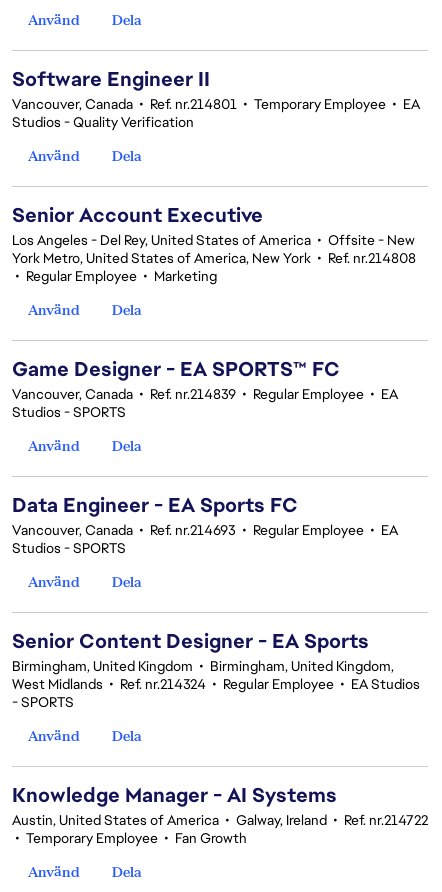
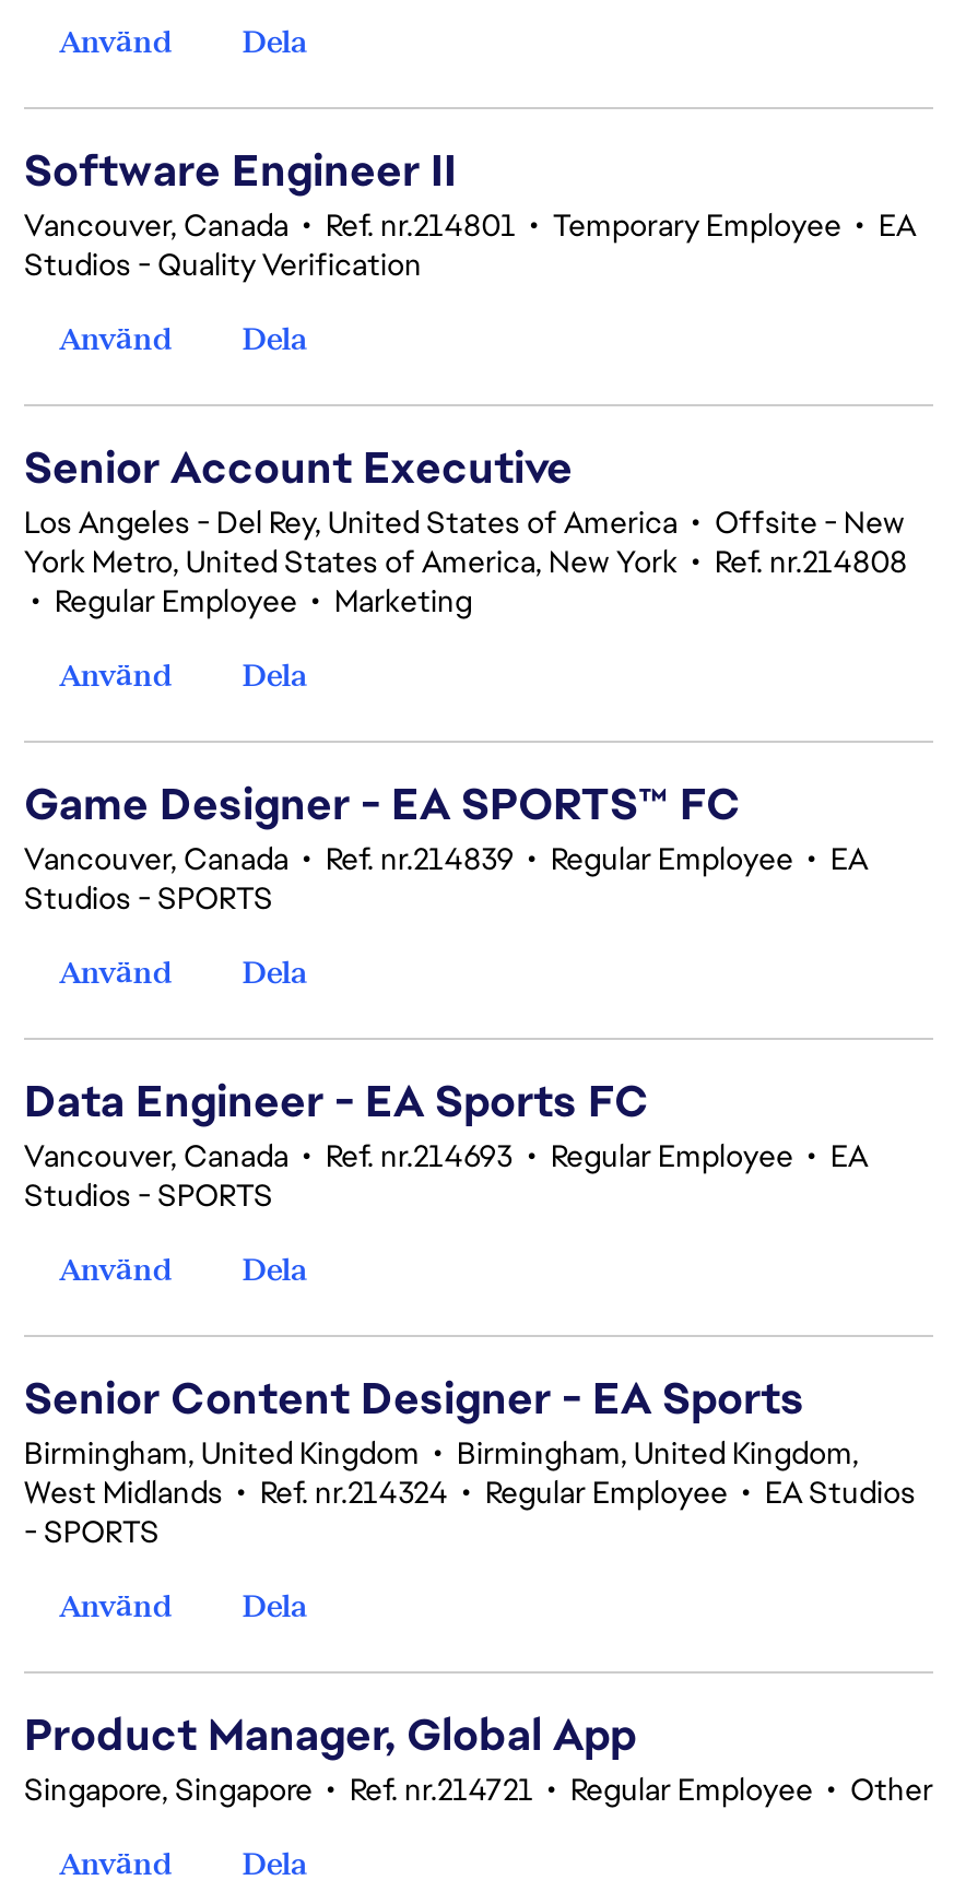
- Knowledge Manager - AI Systems
- Austin, United States of America • Galway, Ireland • Ref. nr.214722
- • Temporary Employee • Fan Growth
+ Product Manager, Global App
+ Singapore, Singapore • Ref. nr.214721 • Regular Employee • Other
